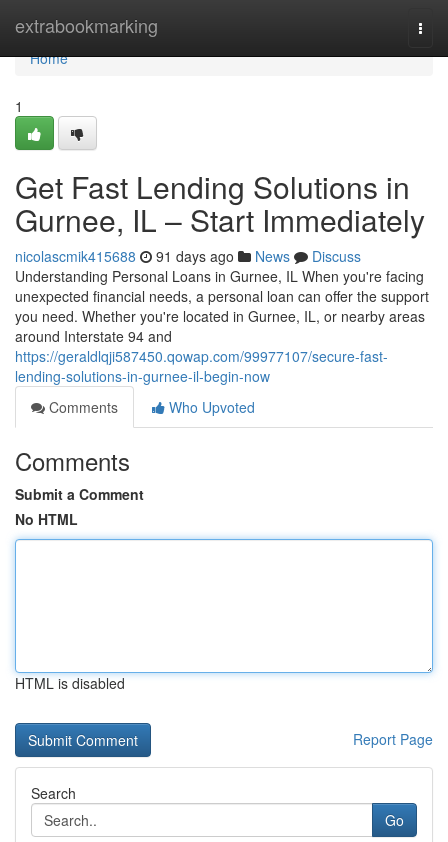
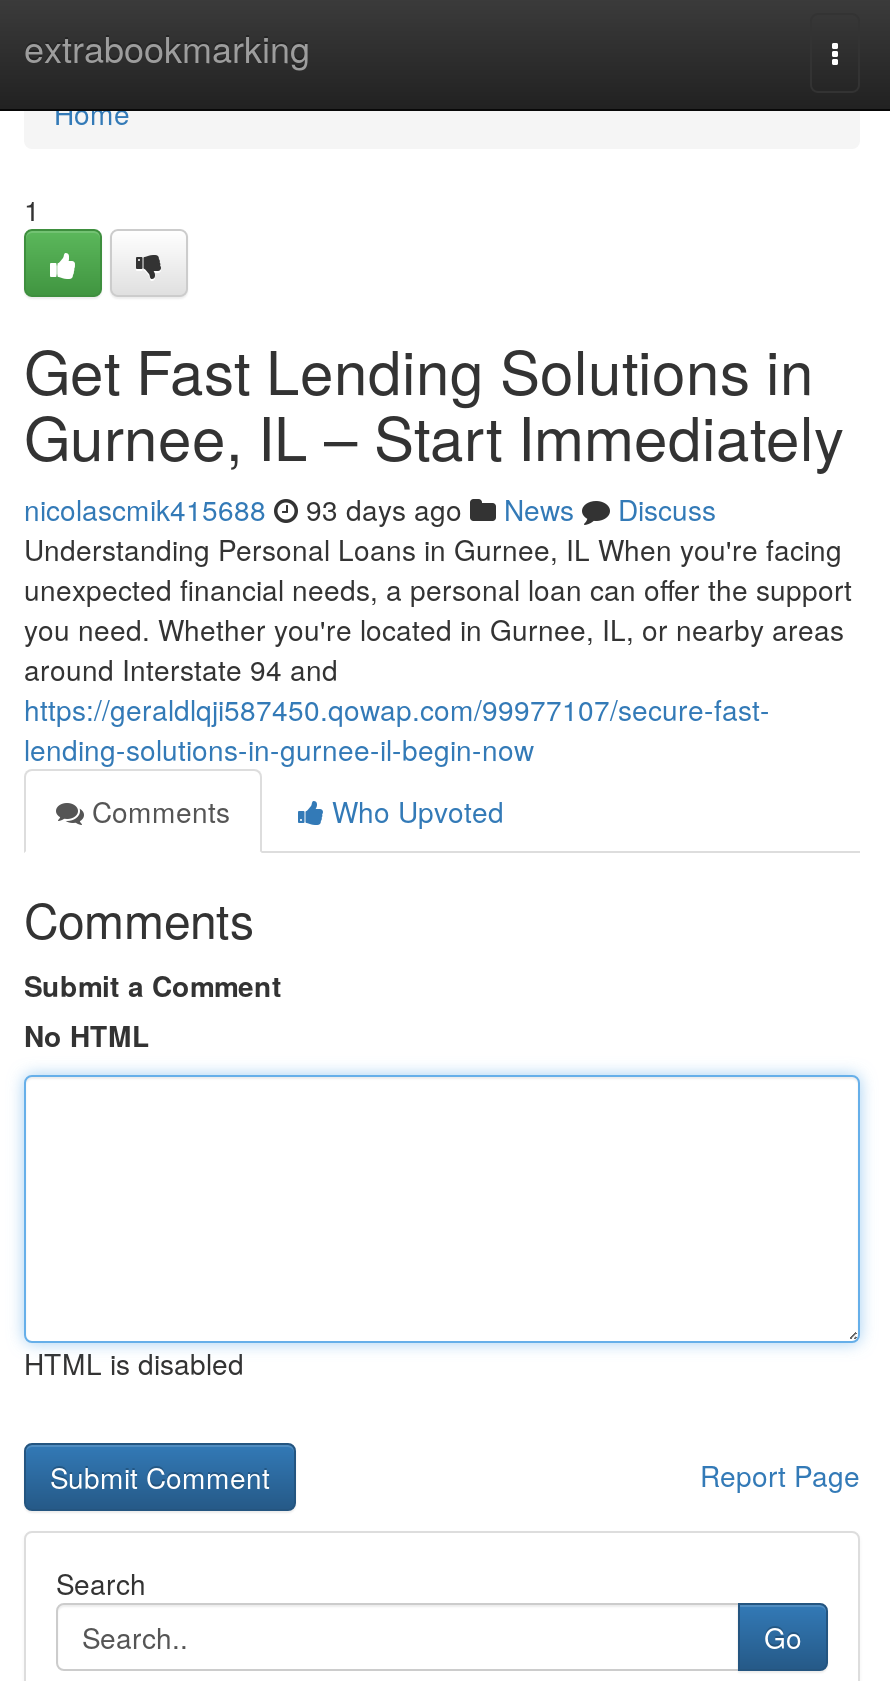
- nicolascmik415688 91 days ago News Discuss
+ nicolascmik415688 93 days ago News Discuss
